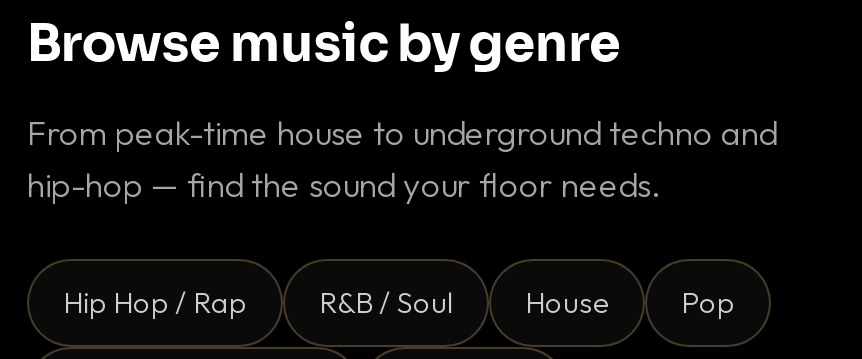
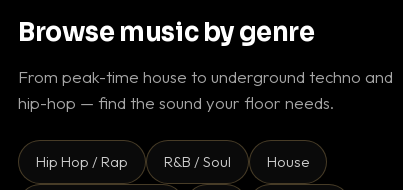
- Pop
